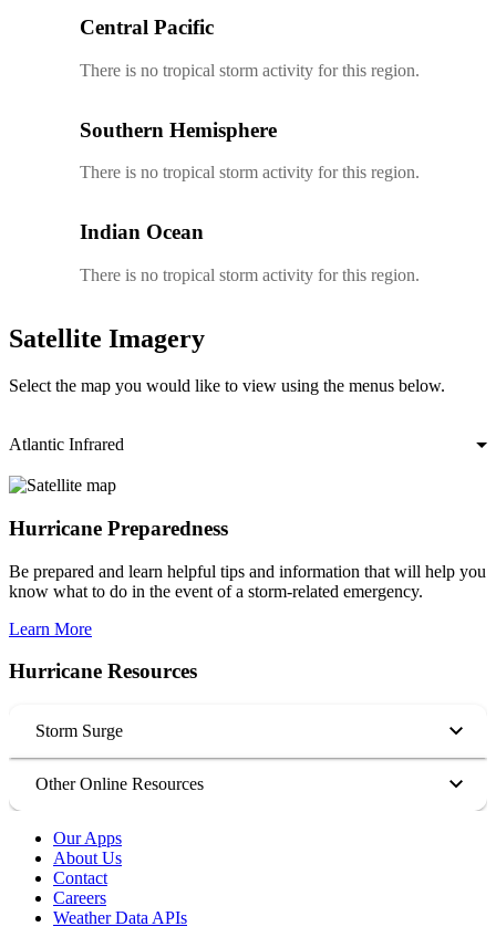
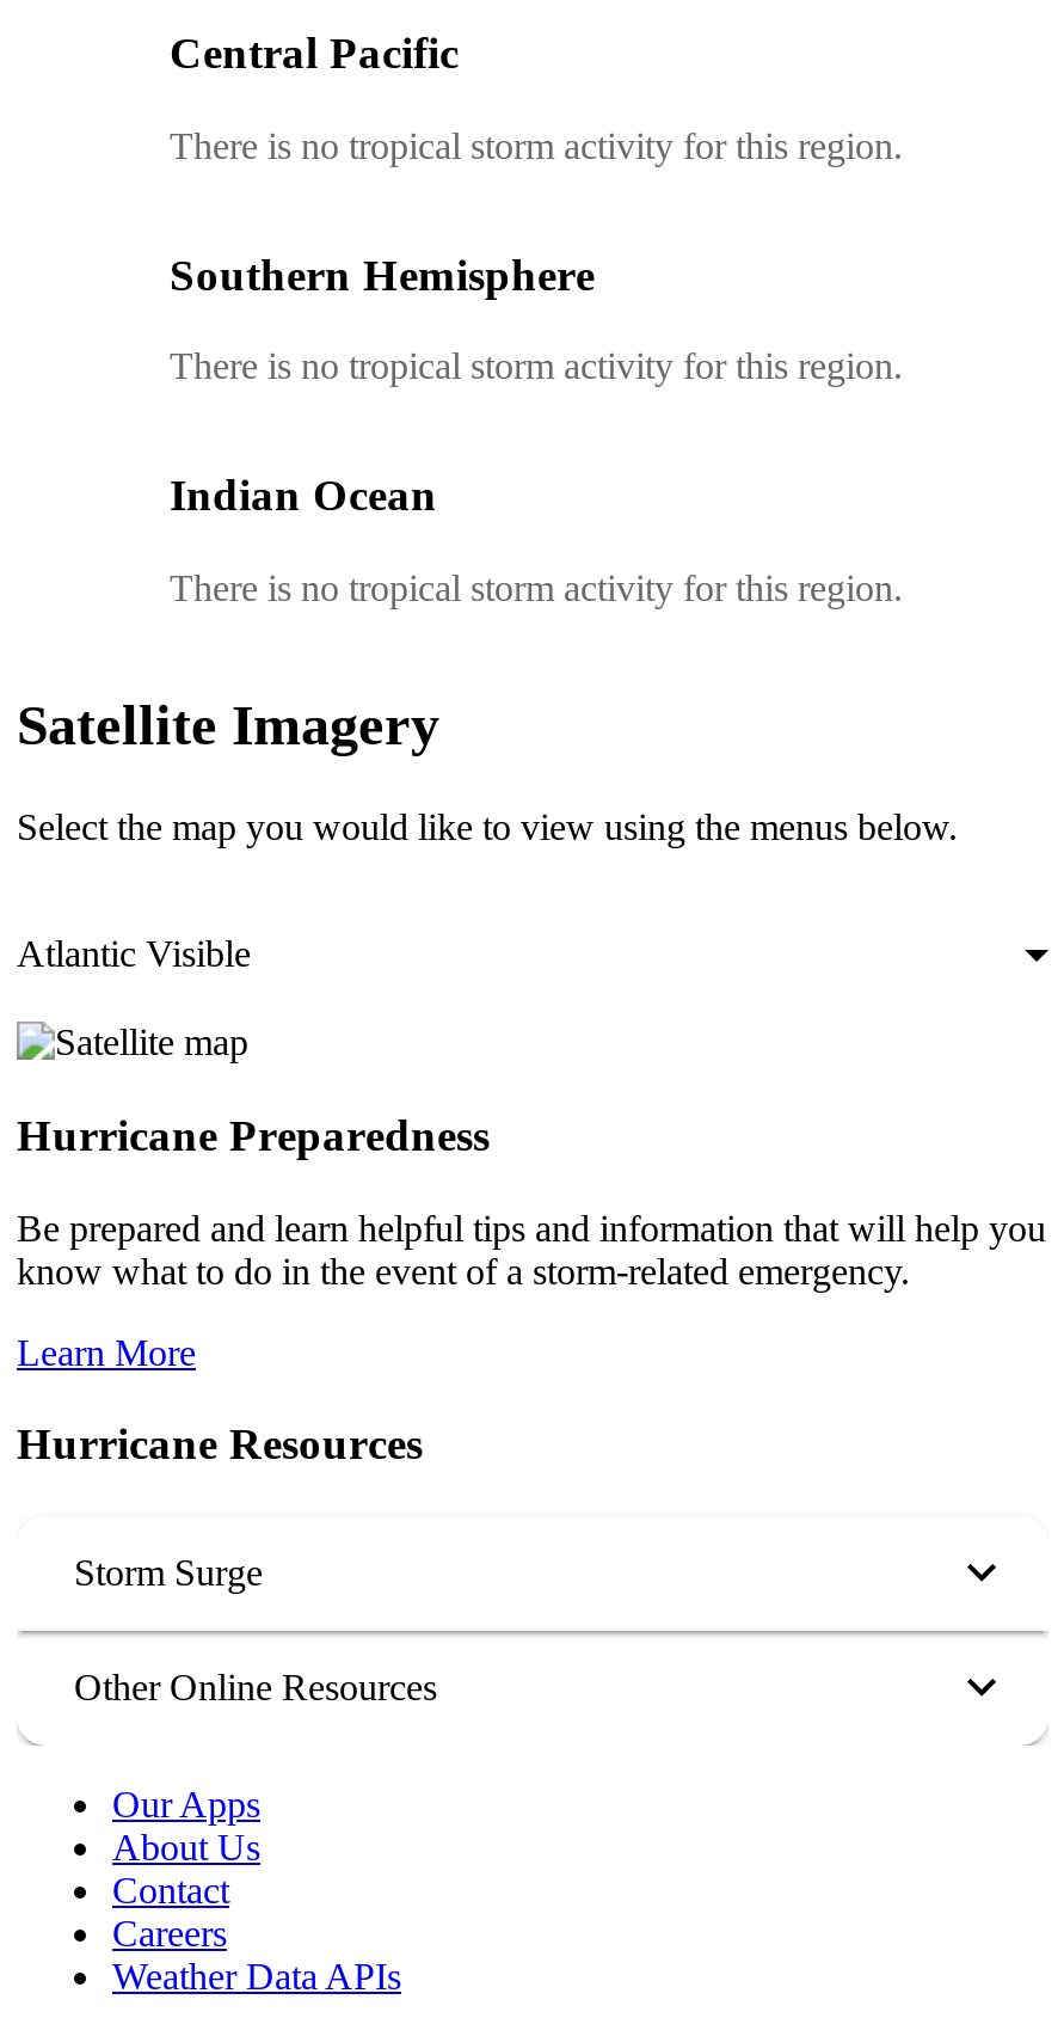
- Atlantic Infrared
+ Atlantic Visible
